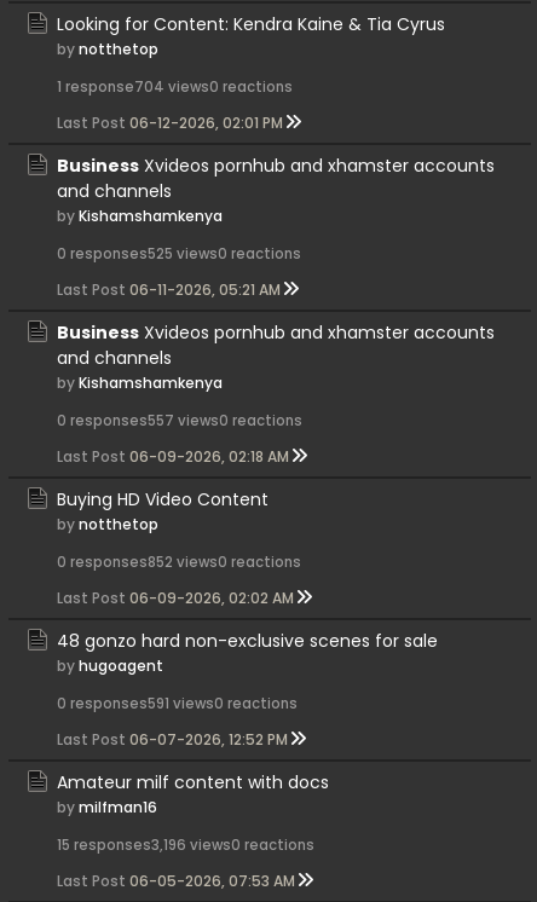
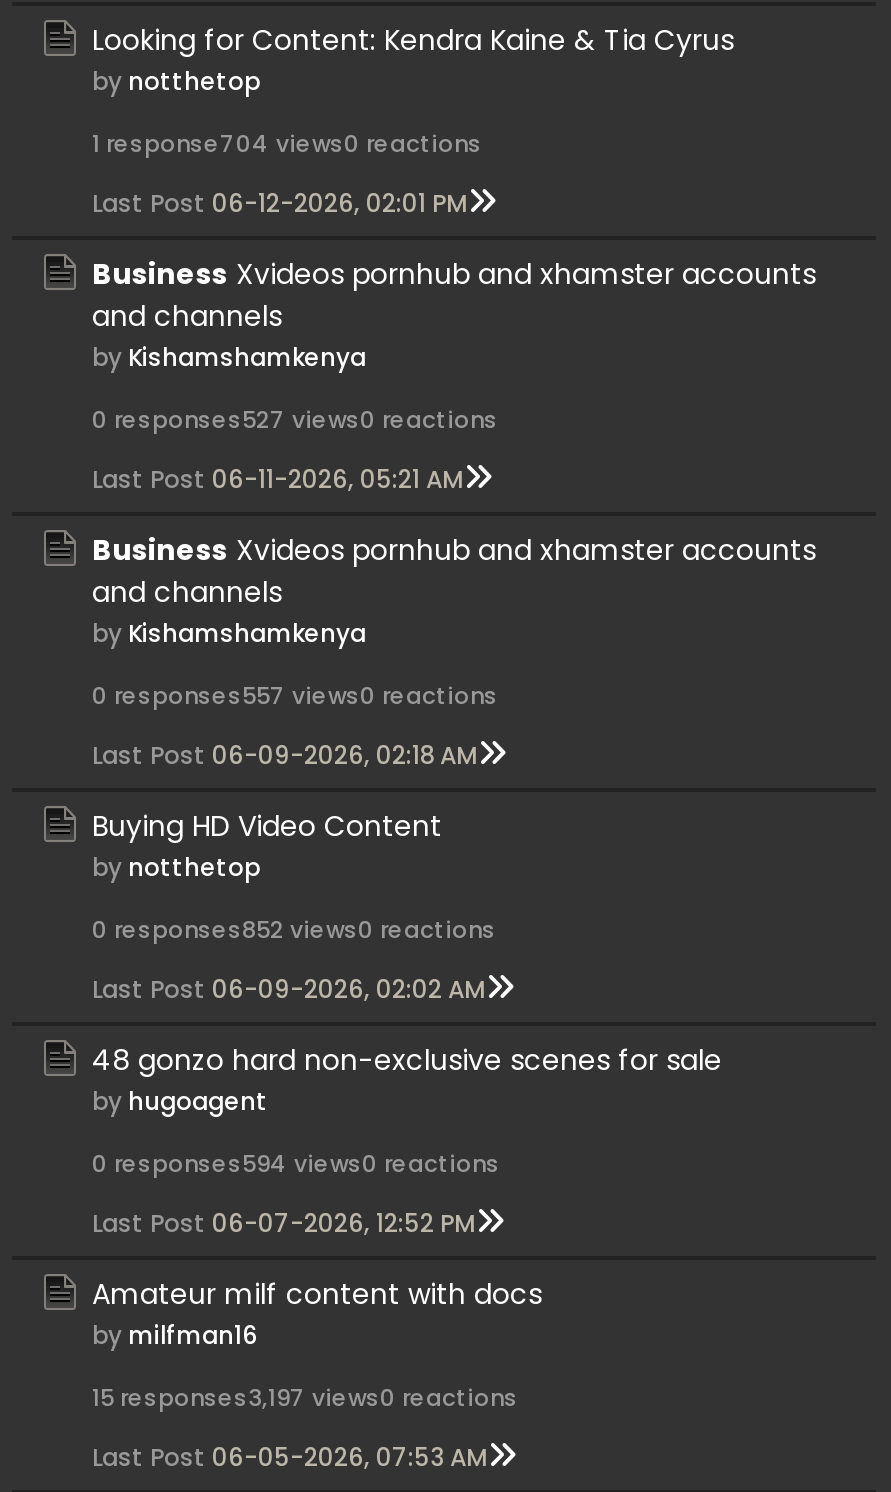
- 0 responses525 views0 reactions
+ 0 responses527 views0 reactions

- 0 responses591 views0 reactions
+ 0 responses594 views0 reactions

- 15 responses3,196 views0 reactions
+ 15 responses3,197 views0 reactions
